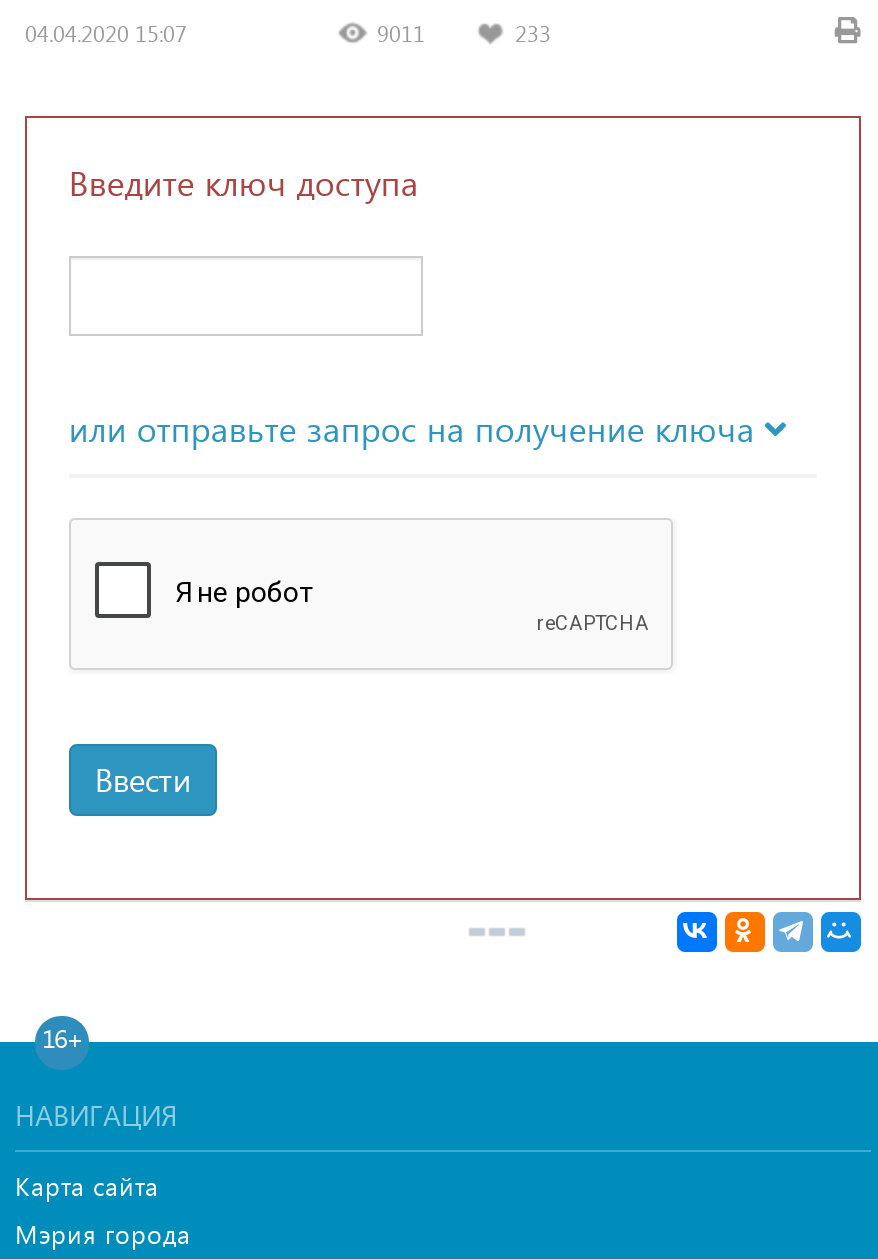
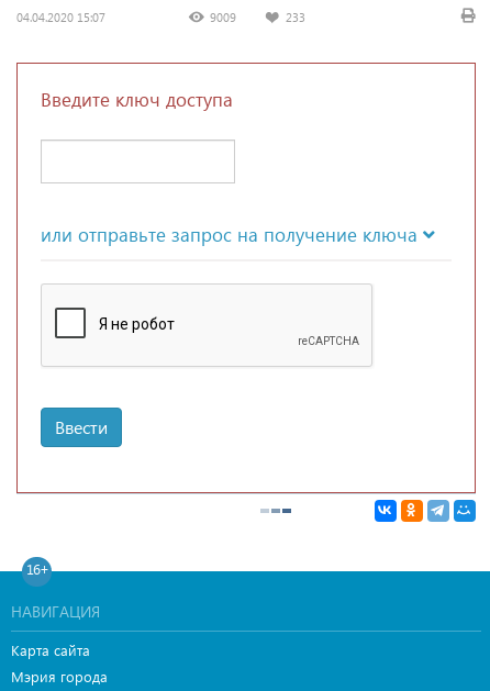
- 9011
+ 9009
